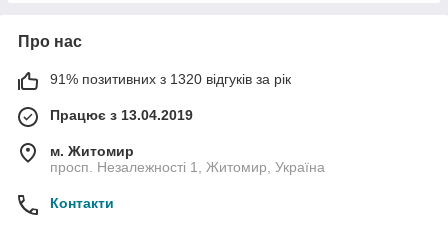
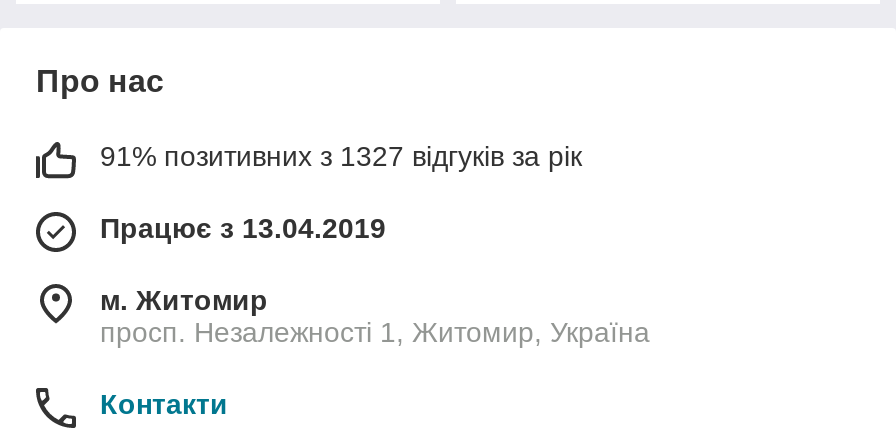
- 91% позитивних з 1320 відгуків за рік
+ 91% позитивних з 1327 відгуків за рік
